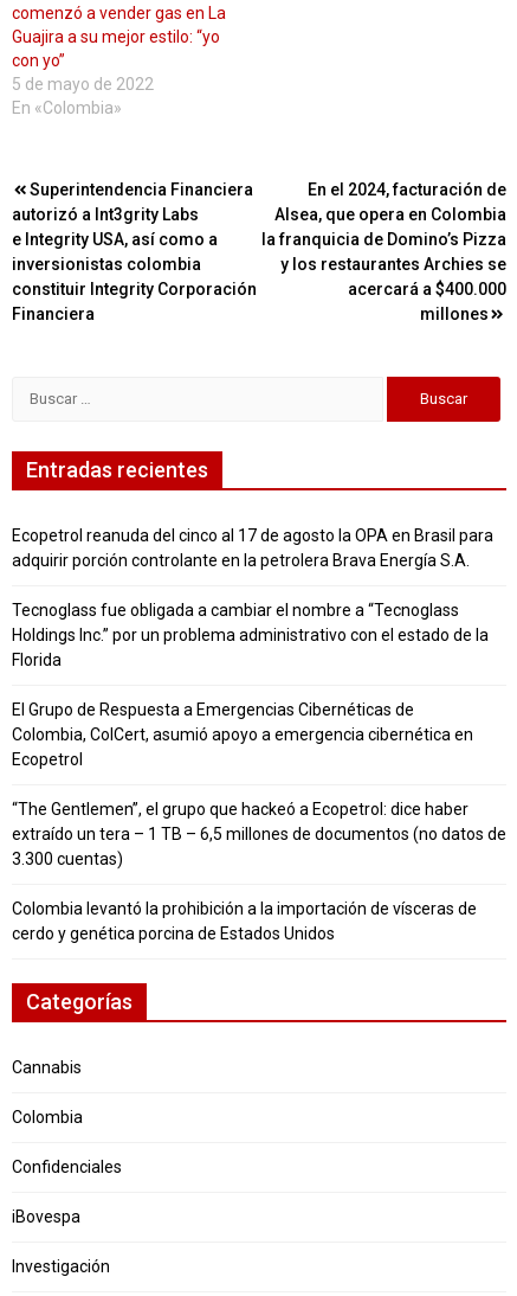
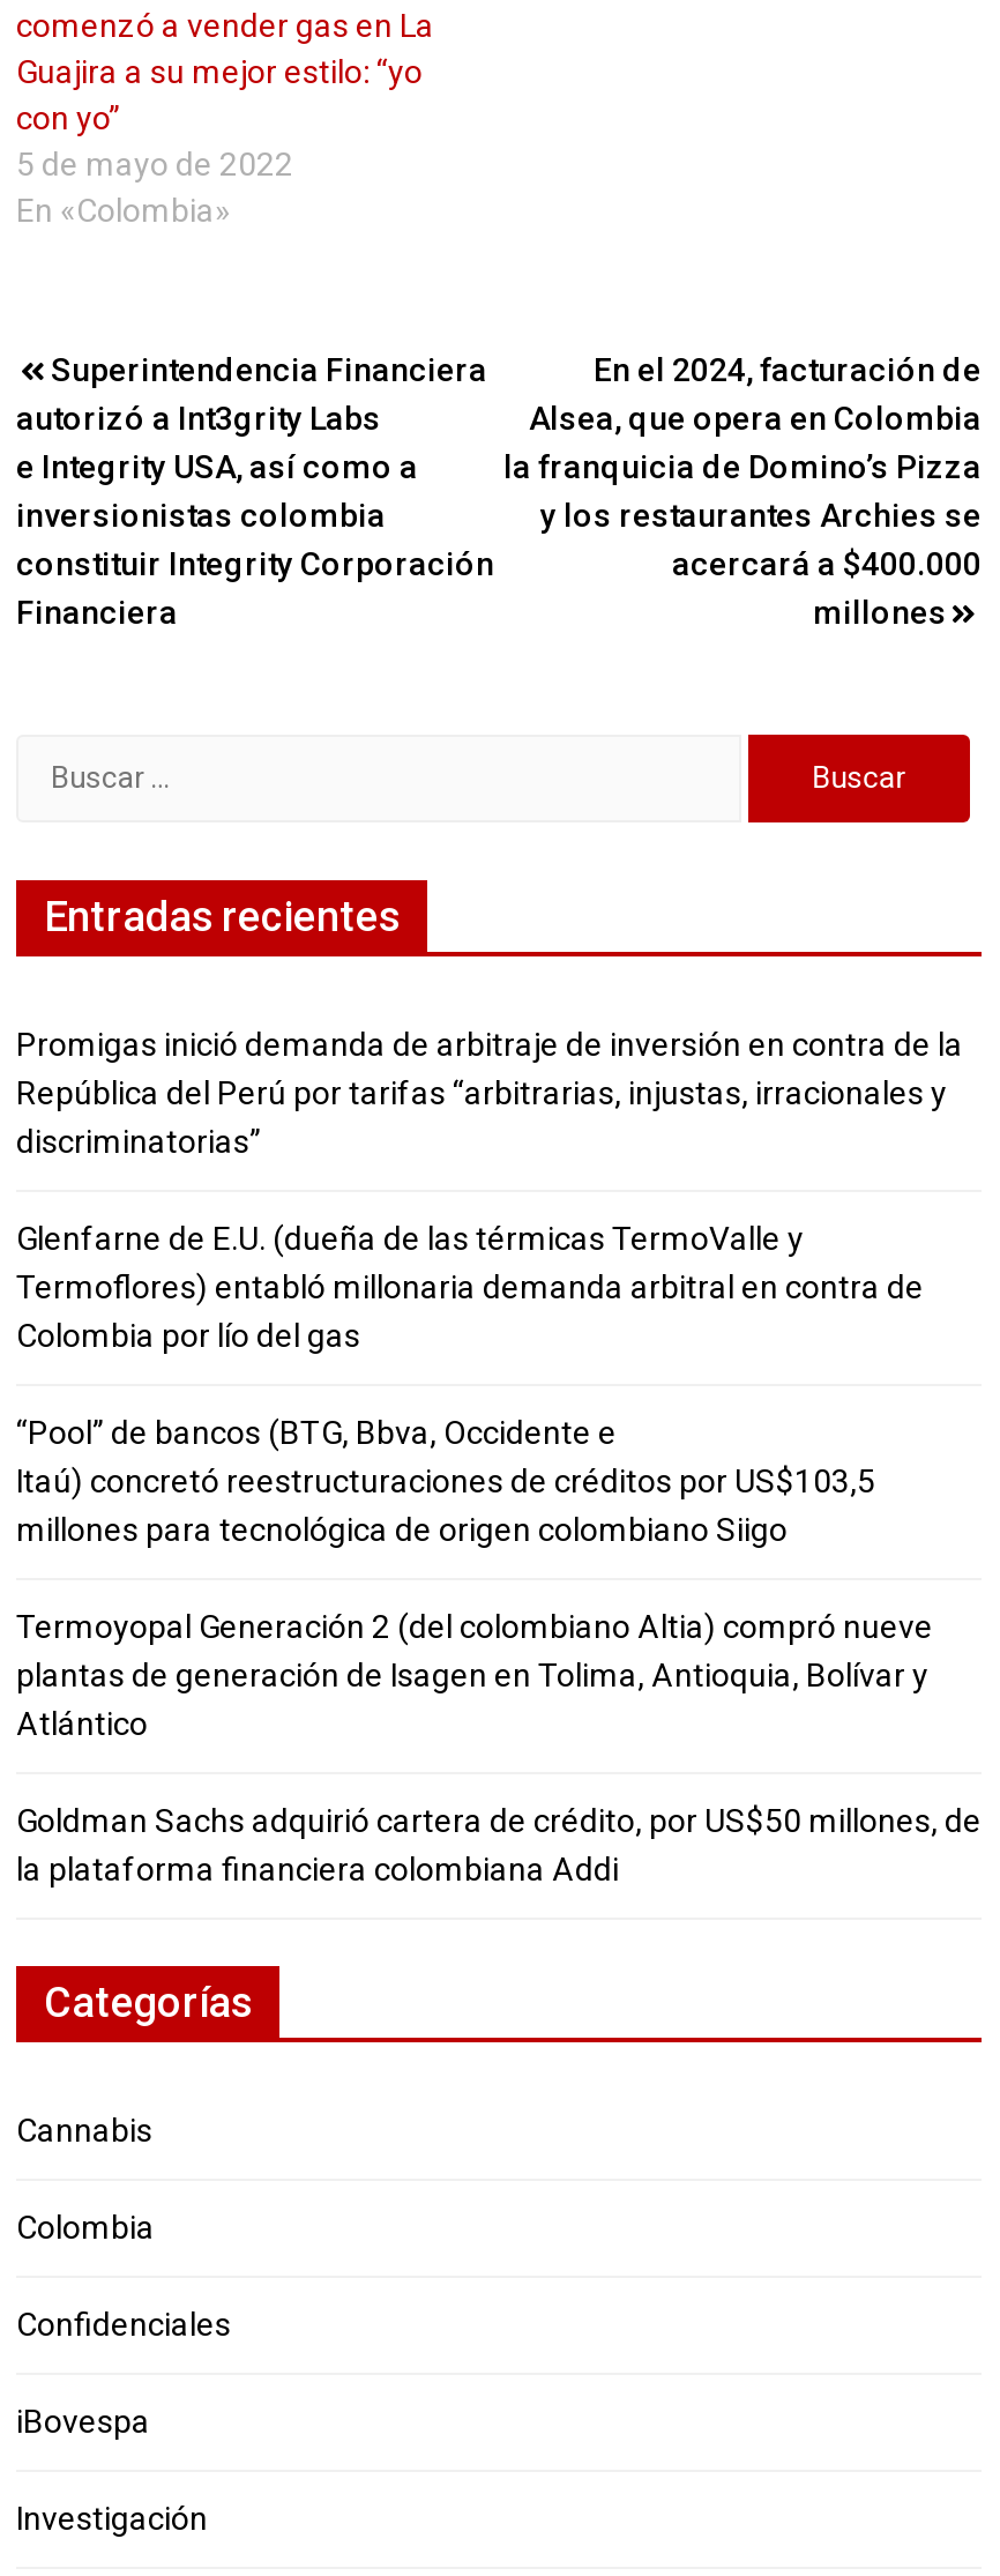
- Ecopetrol reanuda del cinco al 17 de agosto la OPA en Brasil para
- adquirir porción controlante en la petrolera Brava Energía S.A.
+ Promigas inició demanda de arbitraje de inversión en contra de la
+ República del Perú por tarifas “arbitrarias, injustas, irracionales y
+ discriminatorias”

- Tecnoglass fue obligada a cambiar el nombre a “Tecnoglass
- Holdings Inc.” por un problema administrativo con el estado de la
- Florida
+ Glenfarne de E.U. (dueña de las térmicas TermoValle y
+ Termoflores) entabló millonaria demanda arbitral en contra de
+ Colombia por lío del gas

- El Grupo de Respuesta a Emergencias Cibernéticas de
- Colombia, ColCert, asumió apoyo a emergencia cibernética en
- Ecopetrol
+ “Pool” de bancos (BTG, Bbva, Occidente e
+ Itaú) concretó reestructuraciones de créditos por US$103,5
+ millones para tecnológica de origen colombiano Siigo

- “The Gentlemen”, el grupo que hackeó a Ecopetrol: dice haber
- extraído un tera – 1 TB – 6,5 millones de documentos (no datos de
- 3.300 cuentas)
+ Termoyopal Generación 2 (del colombiano Altia) compró nueve
+ plantas de generación de Isagen en Tolima, Antioquia, Bolívar y
+ Atlántico

- Colombia levantó la prohibición a la importación de vísceras de
- cerdo y genética porcina de Estados Unidos
+ Goldman Sachs adquirió cartera de crédito, por US$50 millones, de
+ la plataforma financiera colombiana Addi
